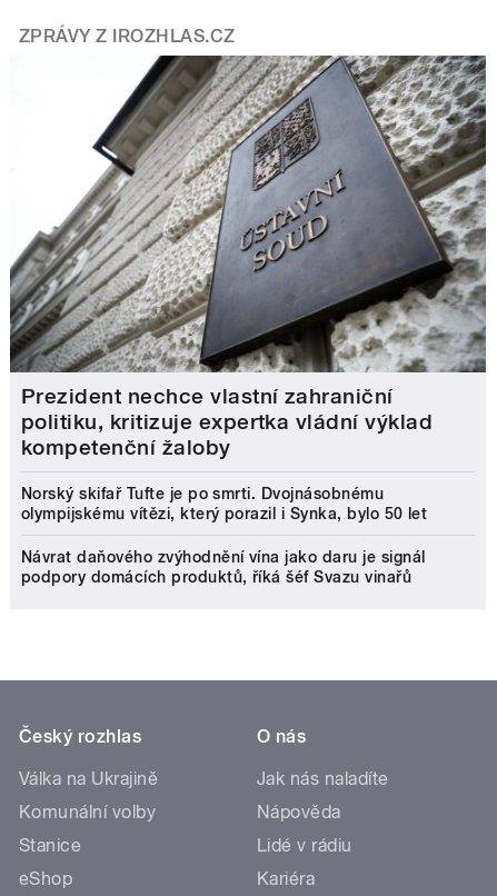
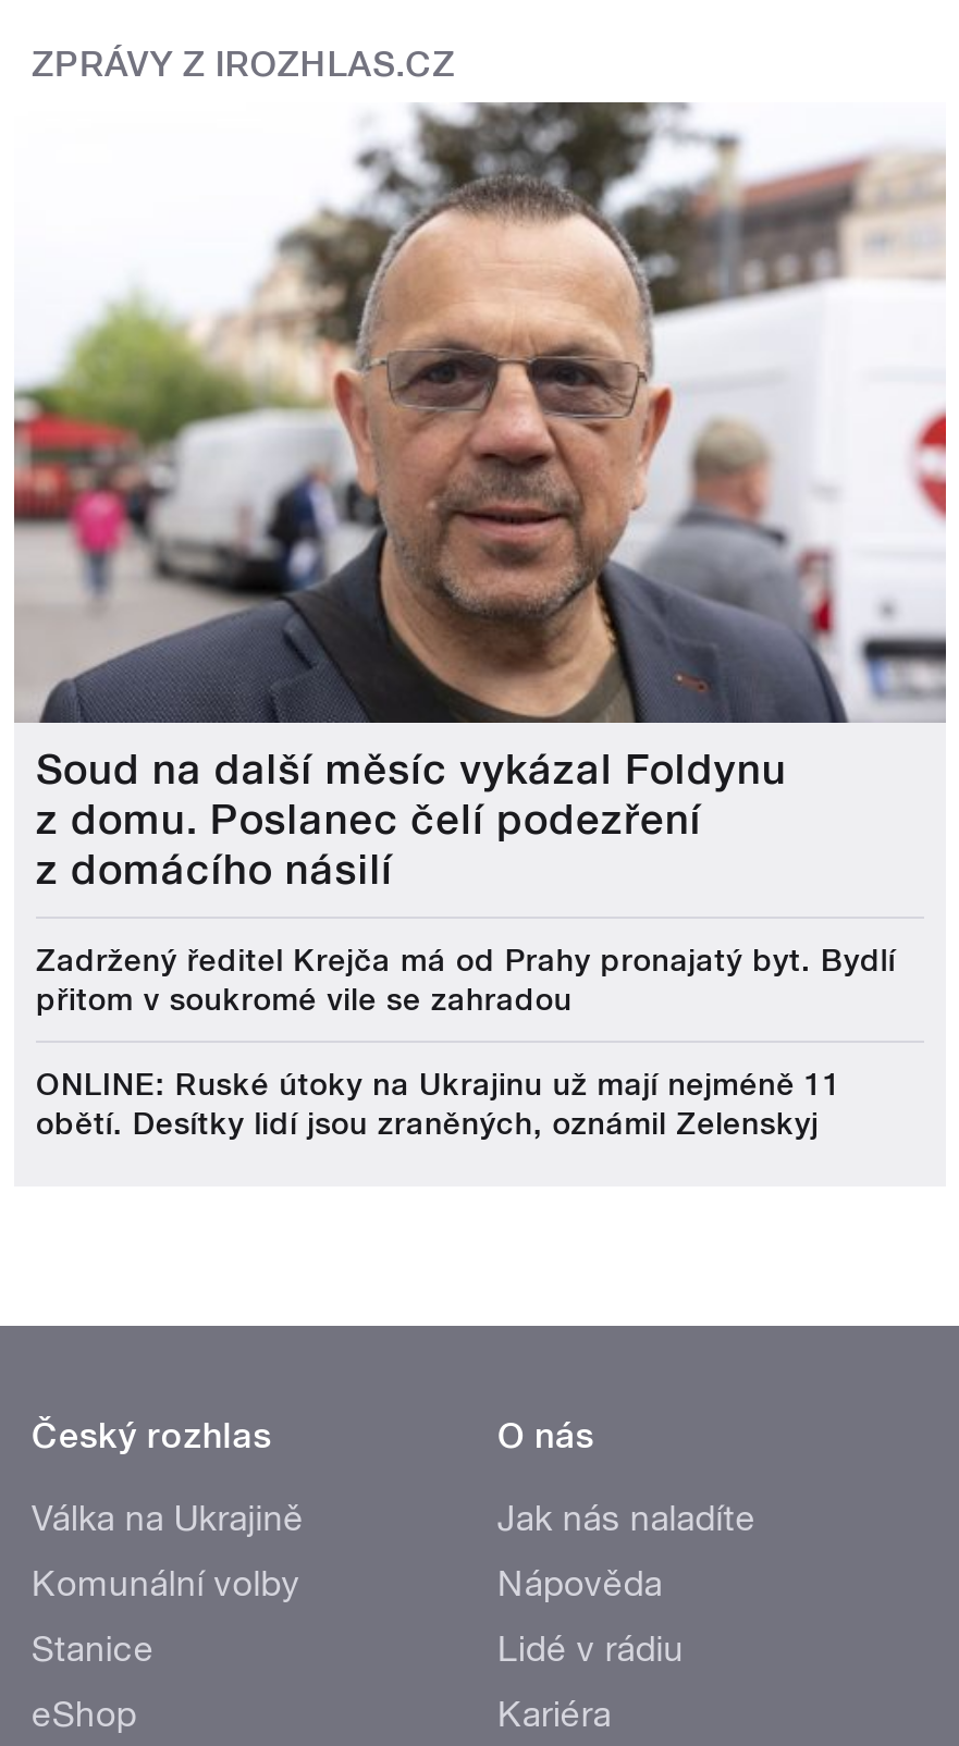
- [image]
- Prezident nechce vlastní zahraniční
- politiku, kritizuje expertka vládní výklad
- kompetenční žaloby
+ [image]
+ Soud na další měsíc vykázal Foldynu
+ z domu. Poslanec čelí podezření
+ z domácího násilí

- Norský skifař Tufte je po smrti. Dvojnásobnému
- olympijskému vítězi, který porazil i Synka, bylo 50 let
+ Zadržený ředitel Krejča má od Prahy pronajatý byt. Bydlí
+ přitom v soukromé vile se zahradou

- Návrat daňového zvýhodnění vína jako daru je signál
- podpory domácích produktů, říká šéf Svazu vinařů
+ ONLINE: Ruské útoky na Ukrajinu už mají nejméně 11
+ obětí. Desítky lidí jsou zraněných, oznámil Zelenskyj
